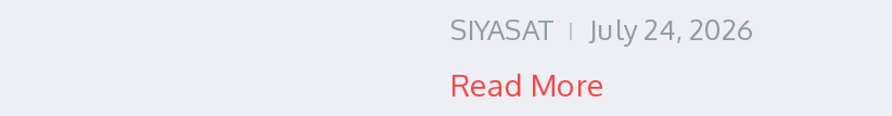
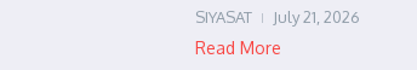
- SIYASAT July 24, 2026
+ SIYASAT July 21, 2026
